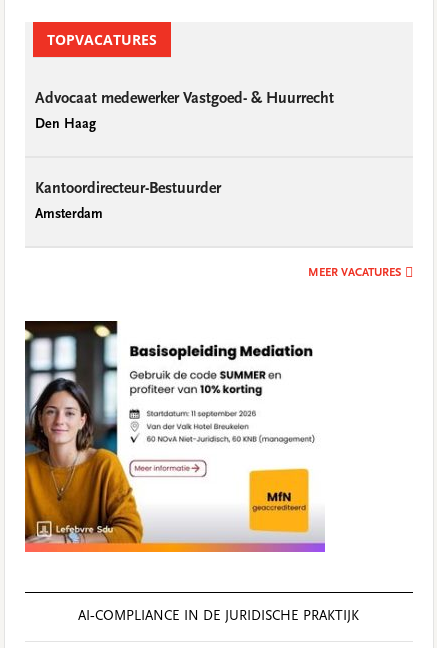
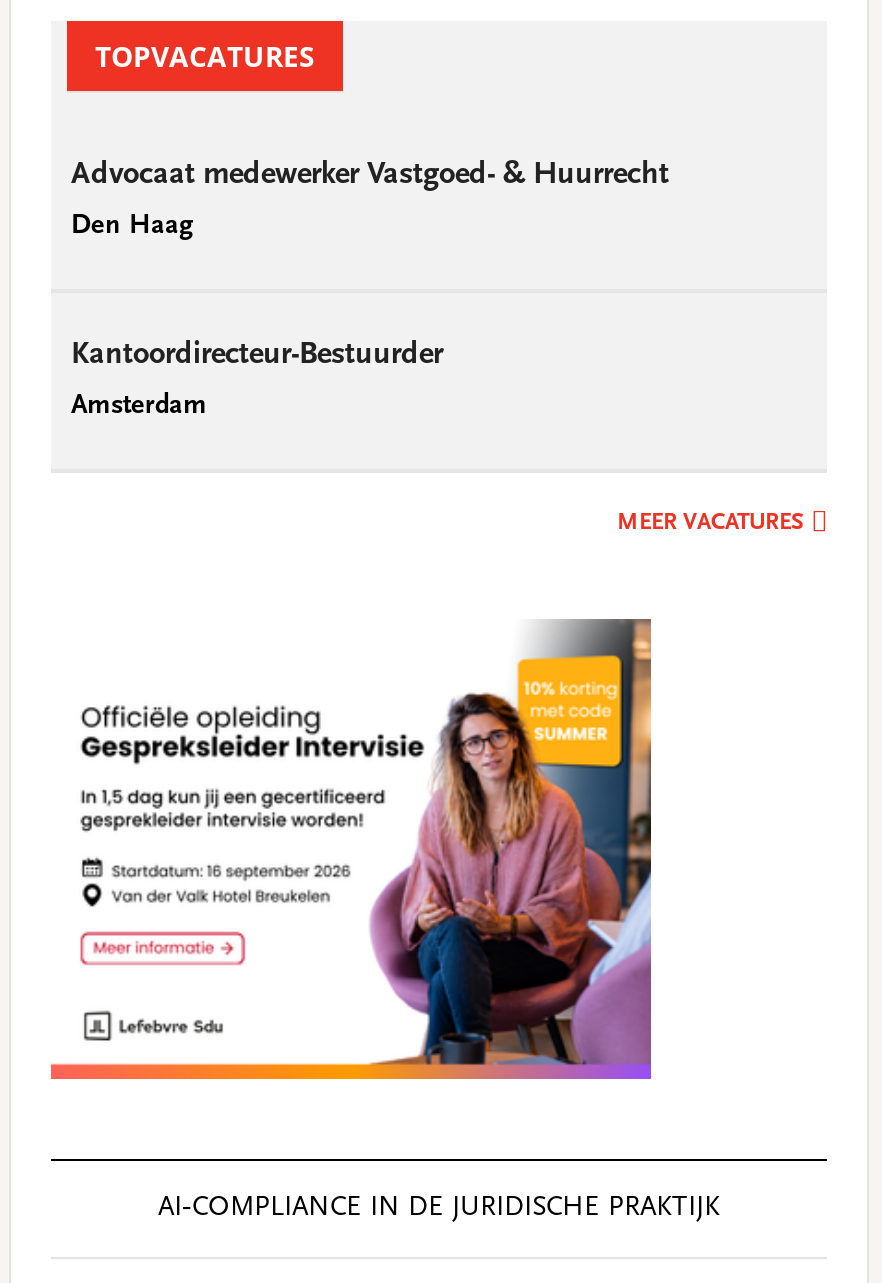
- [image]
+ [image]
